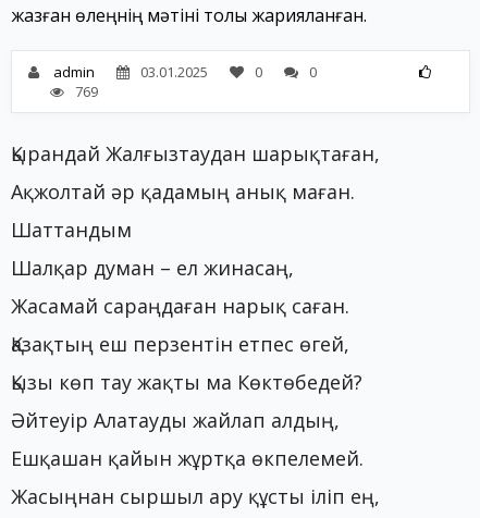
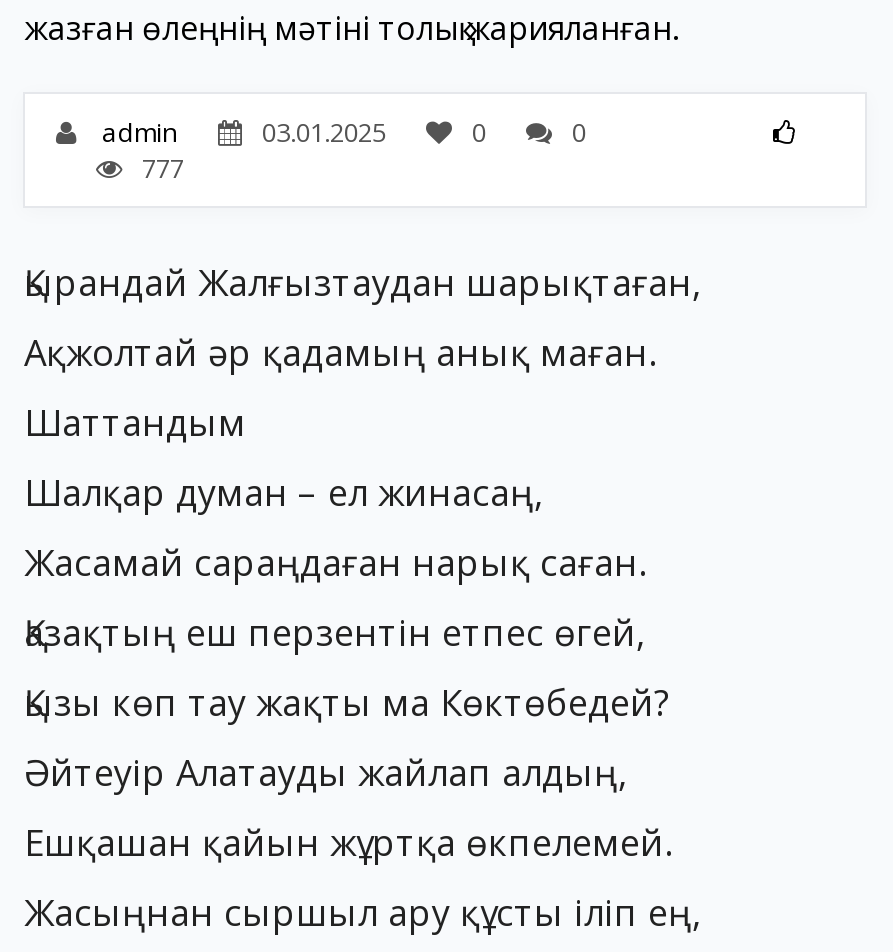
- 769
+ 777
